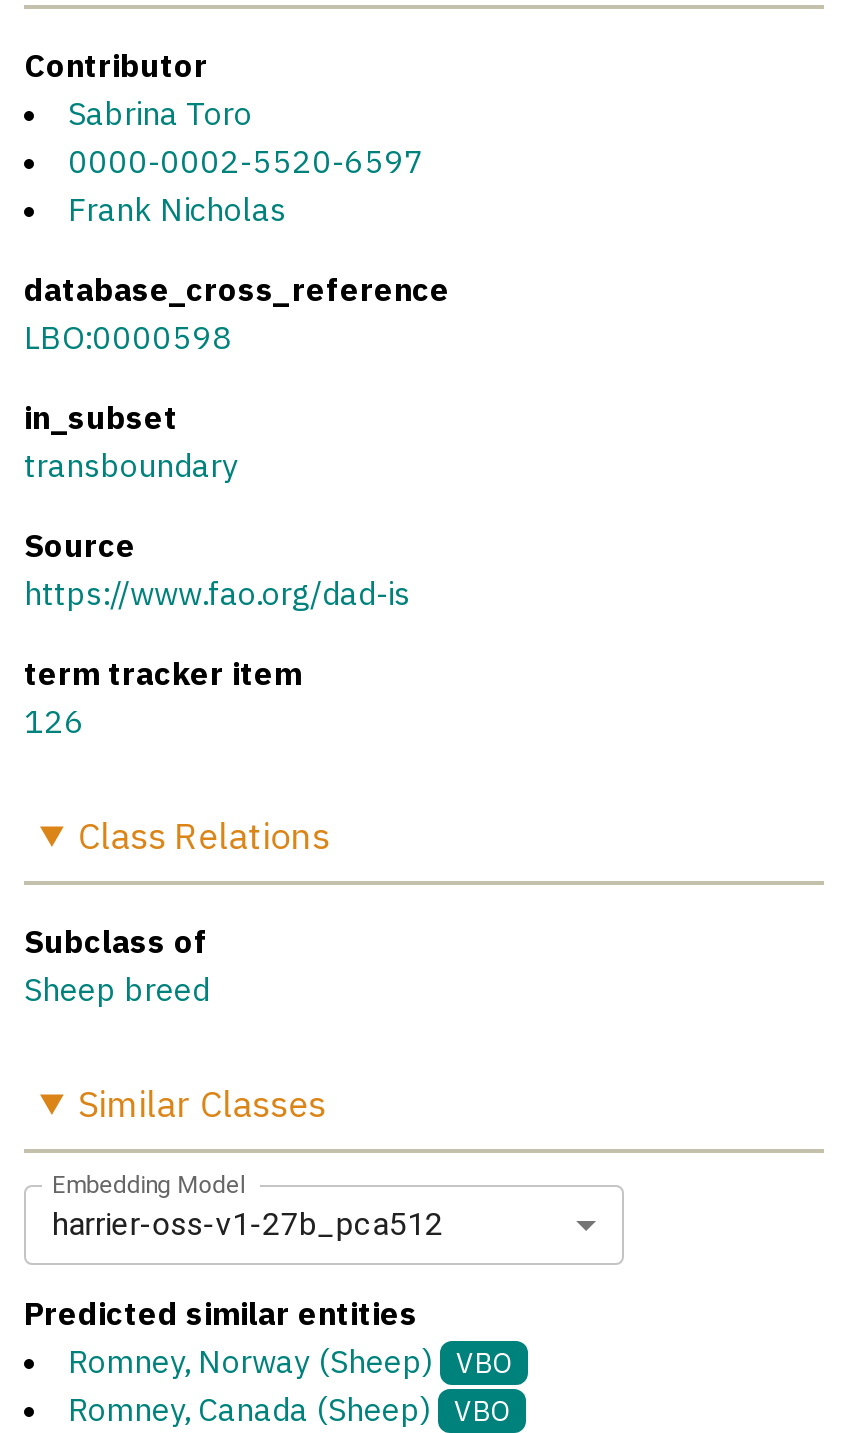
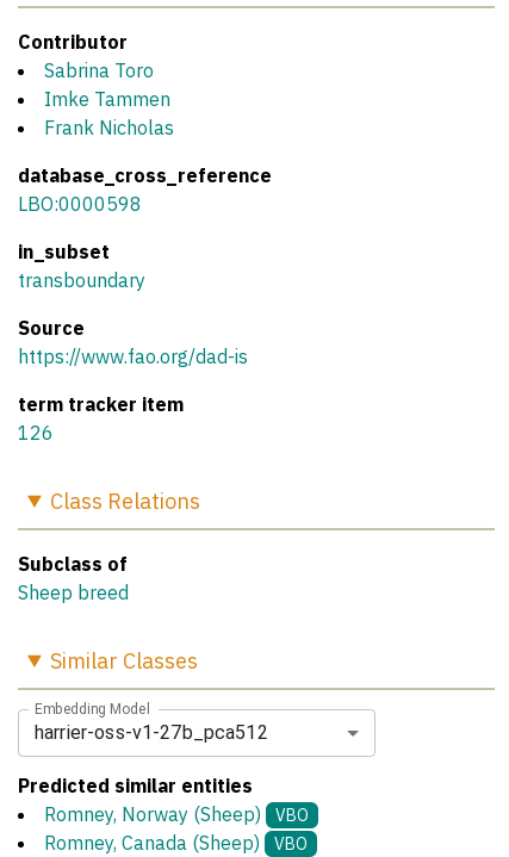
- 0000-0002-5520-6597
+ Imke Tammen
